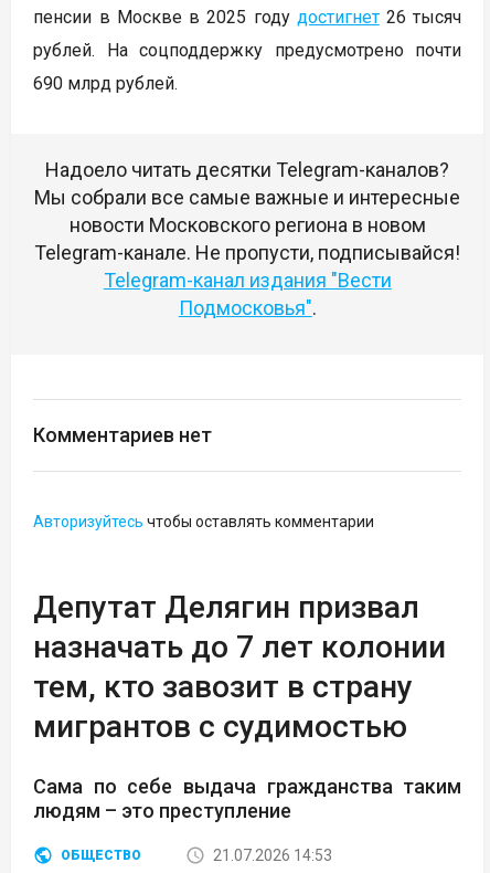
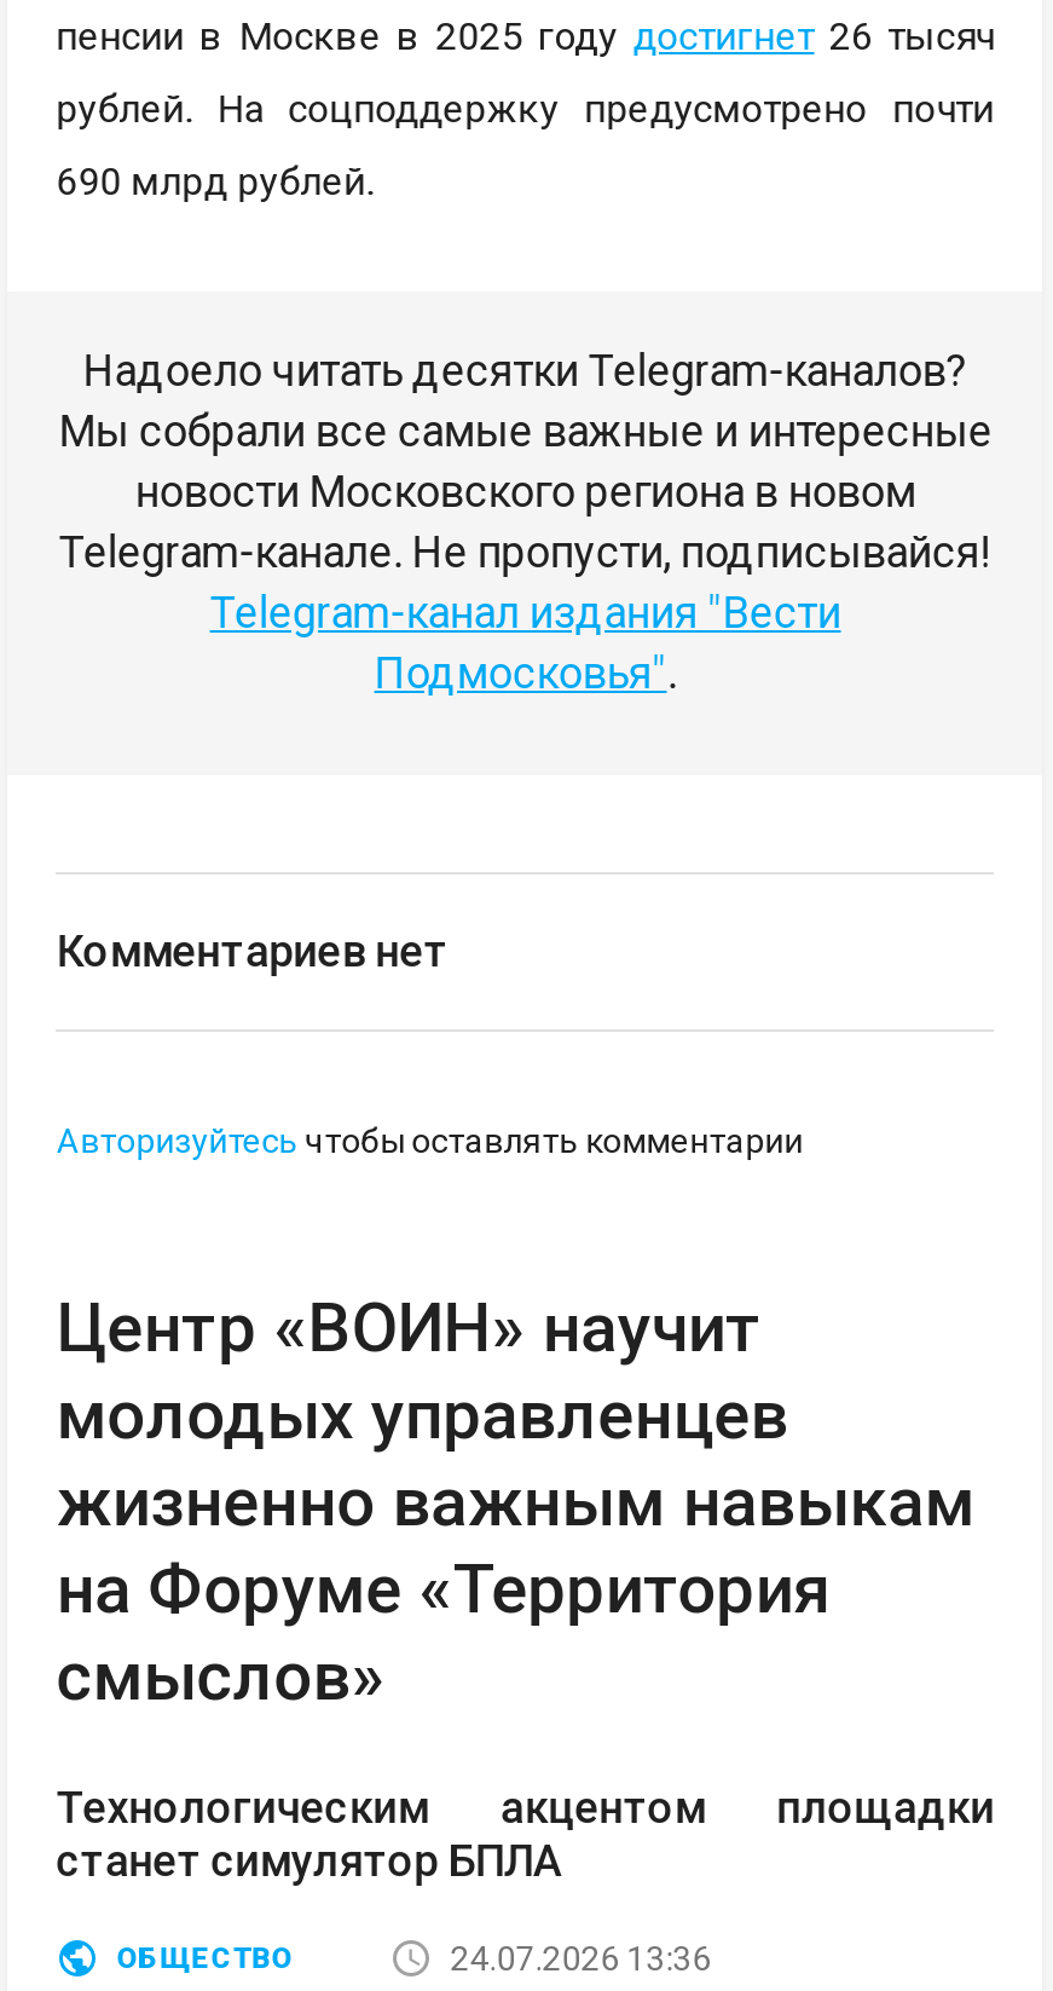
- Депутат Делягин призвал
- назначать до 7 лет колонии
- тем, кто завозит в страну
- мигрантов с судимостью
+ Центр «ВОИН» научит
+ молодых управленцев
+ жизненно важным навыкам
+ на Форуме «Территория
+ смыслов»

- Сама по себе выдача гражданства таким
- людям – это преступление
+ Технологическим акцентом площадки
+ станет симулятор БПЛА

- 21.07.2026 14:53
+ 24.07.2026 13:36
